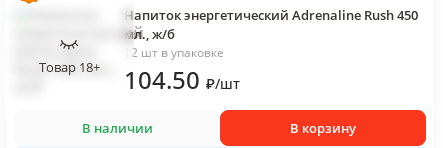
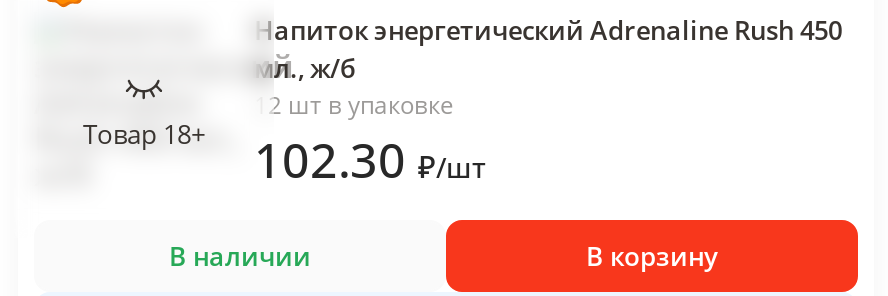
- Товар 18+ 104.50 ₽/шт
+ Товар 18+ 102.30 ₽/шт
